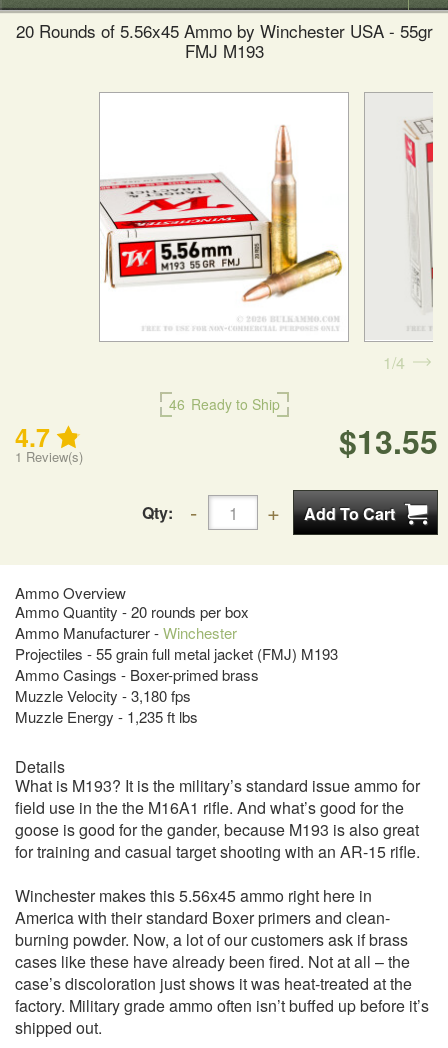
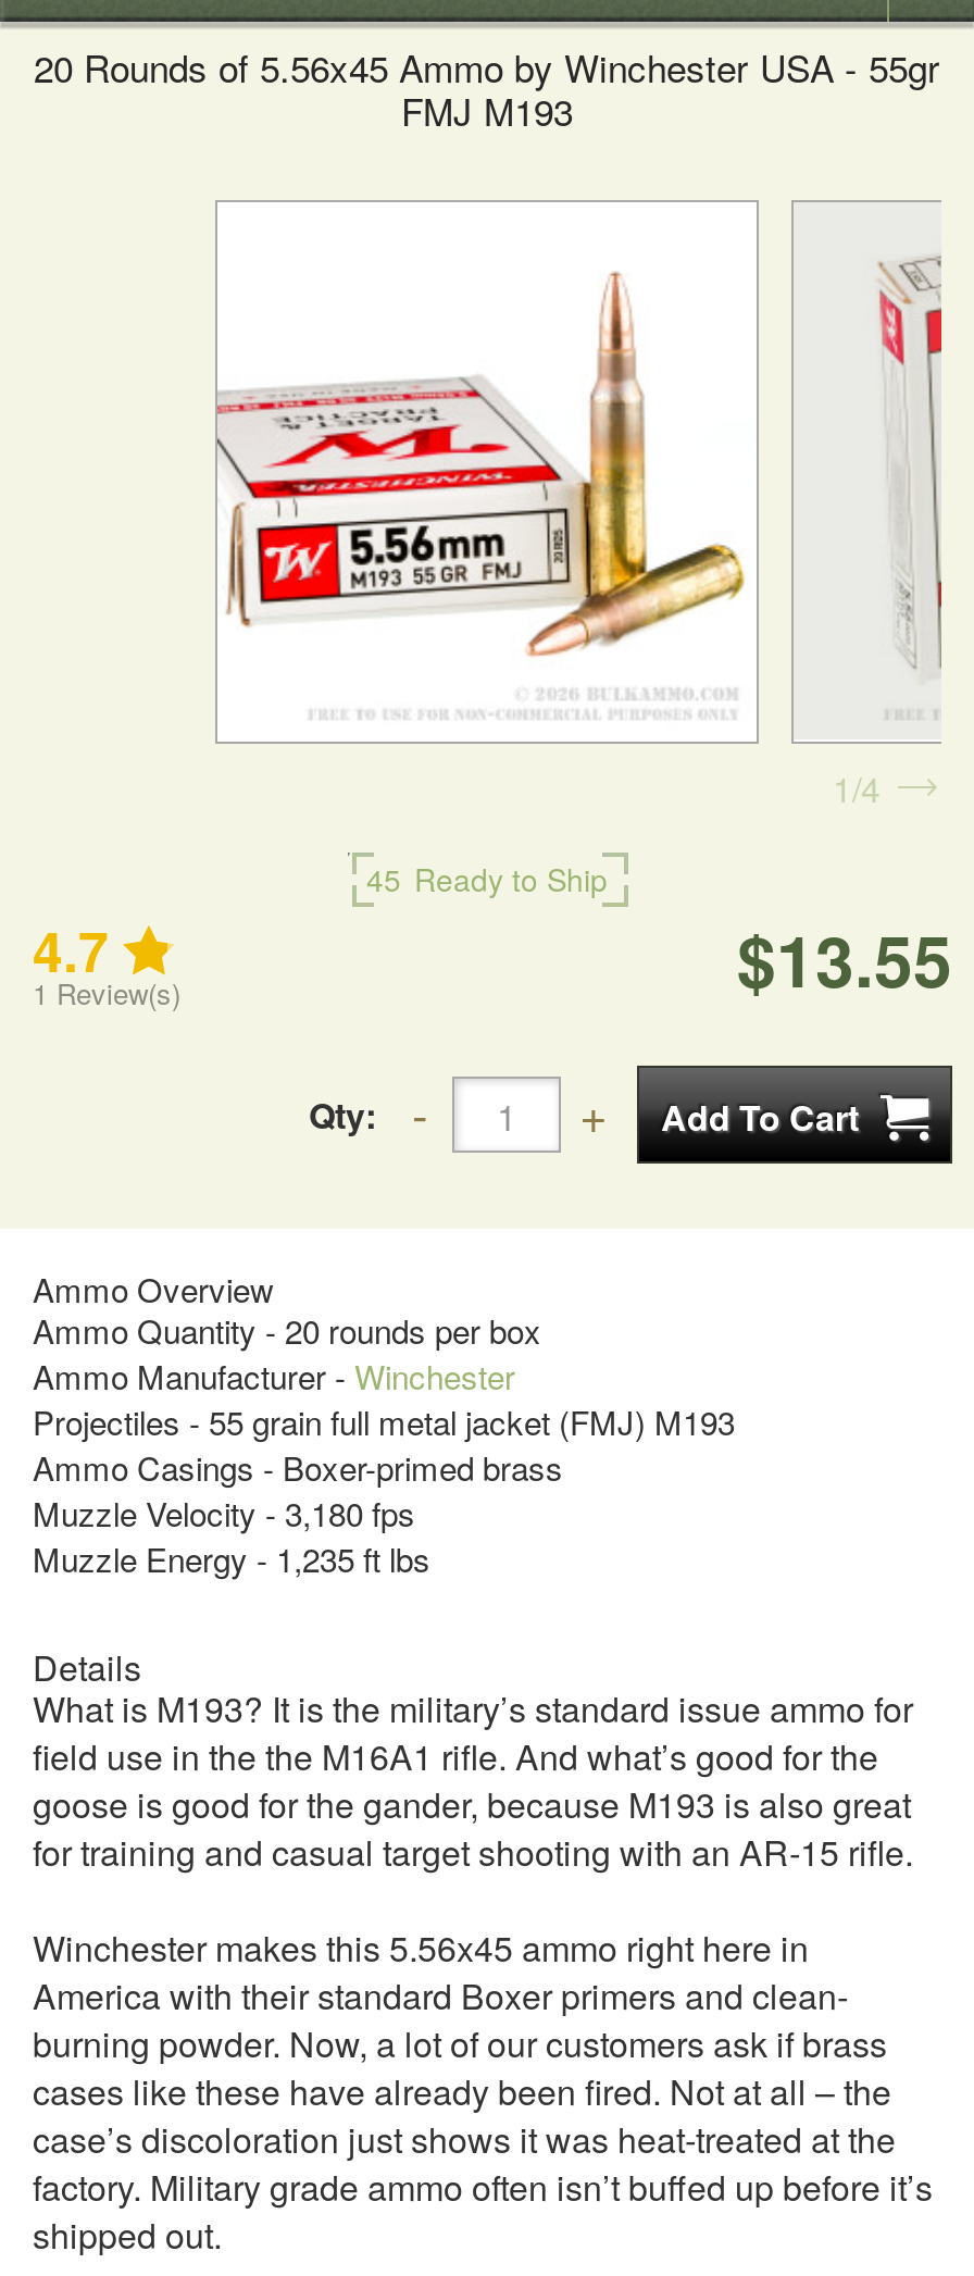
- 46 Ready to Ship
+ 45 Ready to Ship
